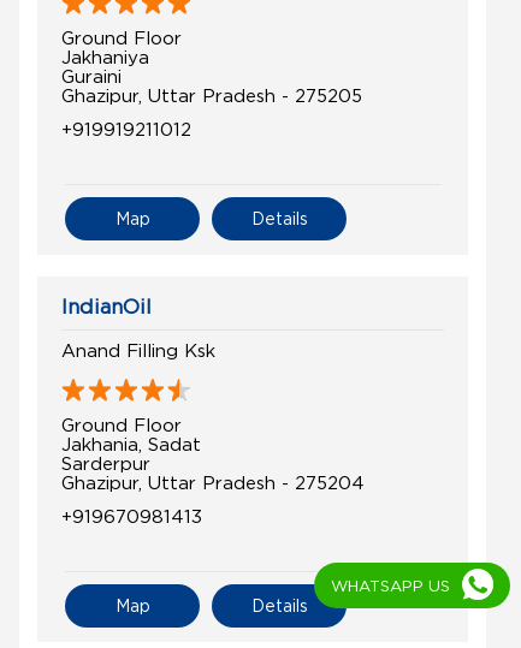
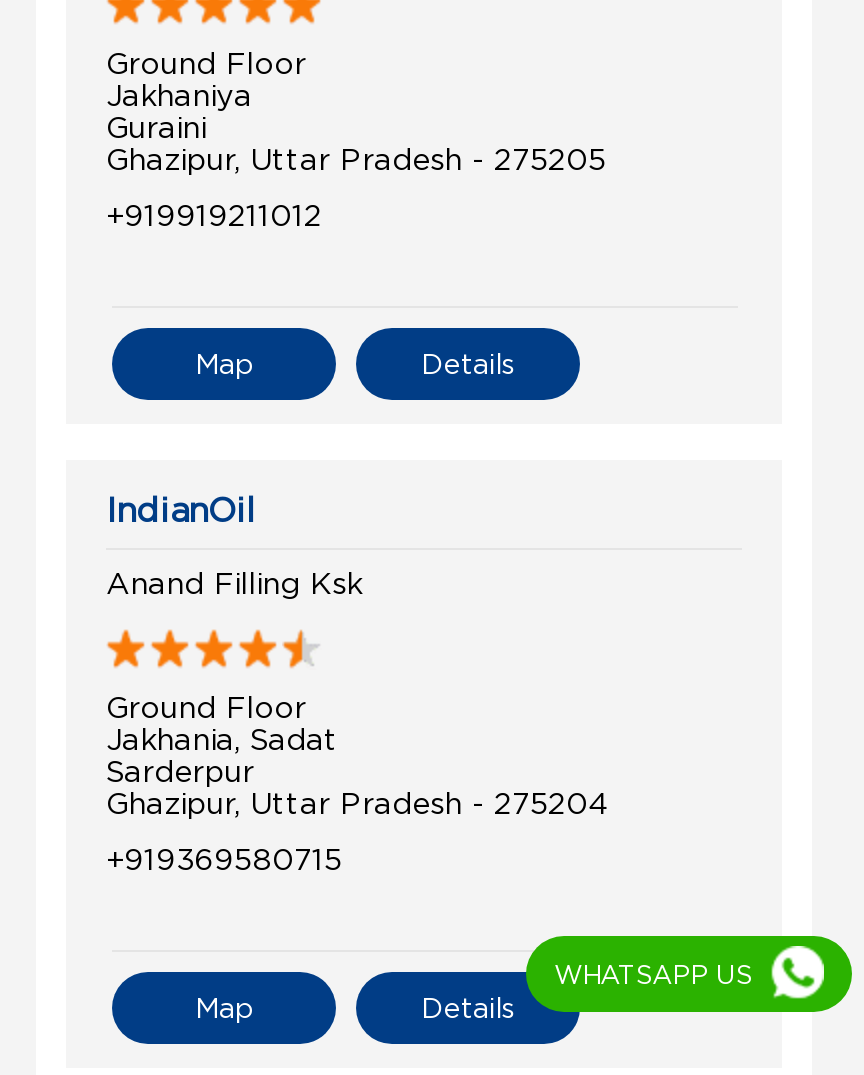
- +919670981413
+ +919369580715
